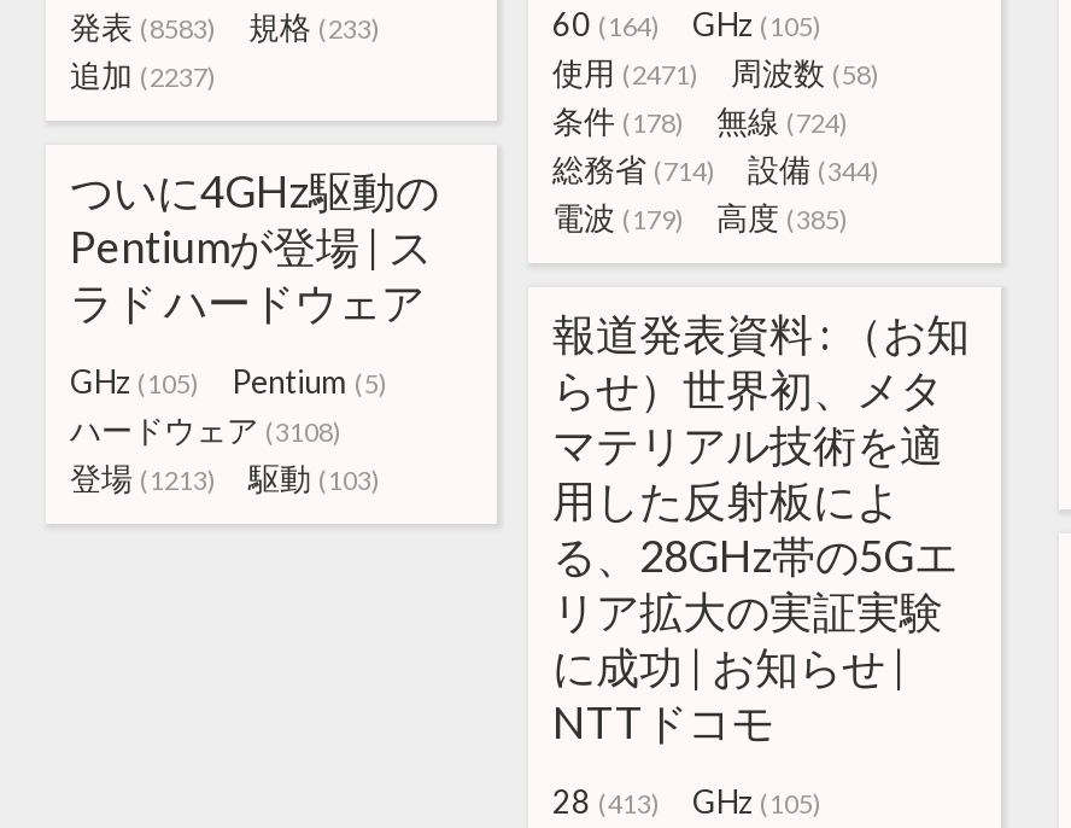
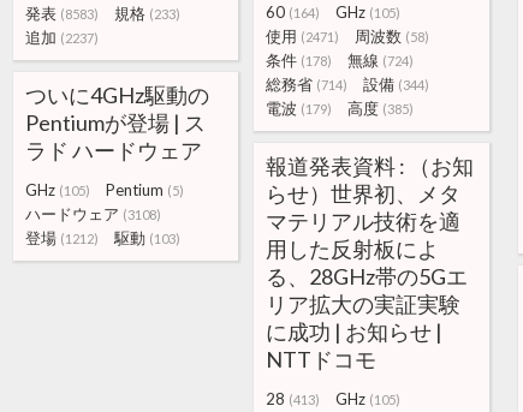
- 登場 (1213) 駆動 (103)
+ 登場 (1212) 駆動 (103)
